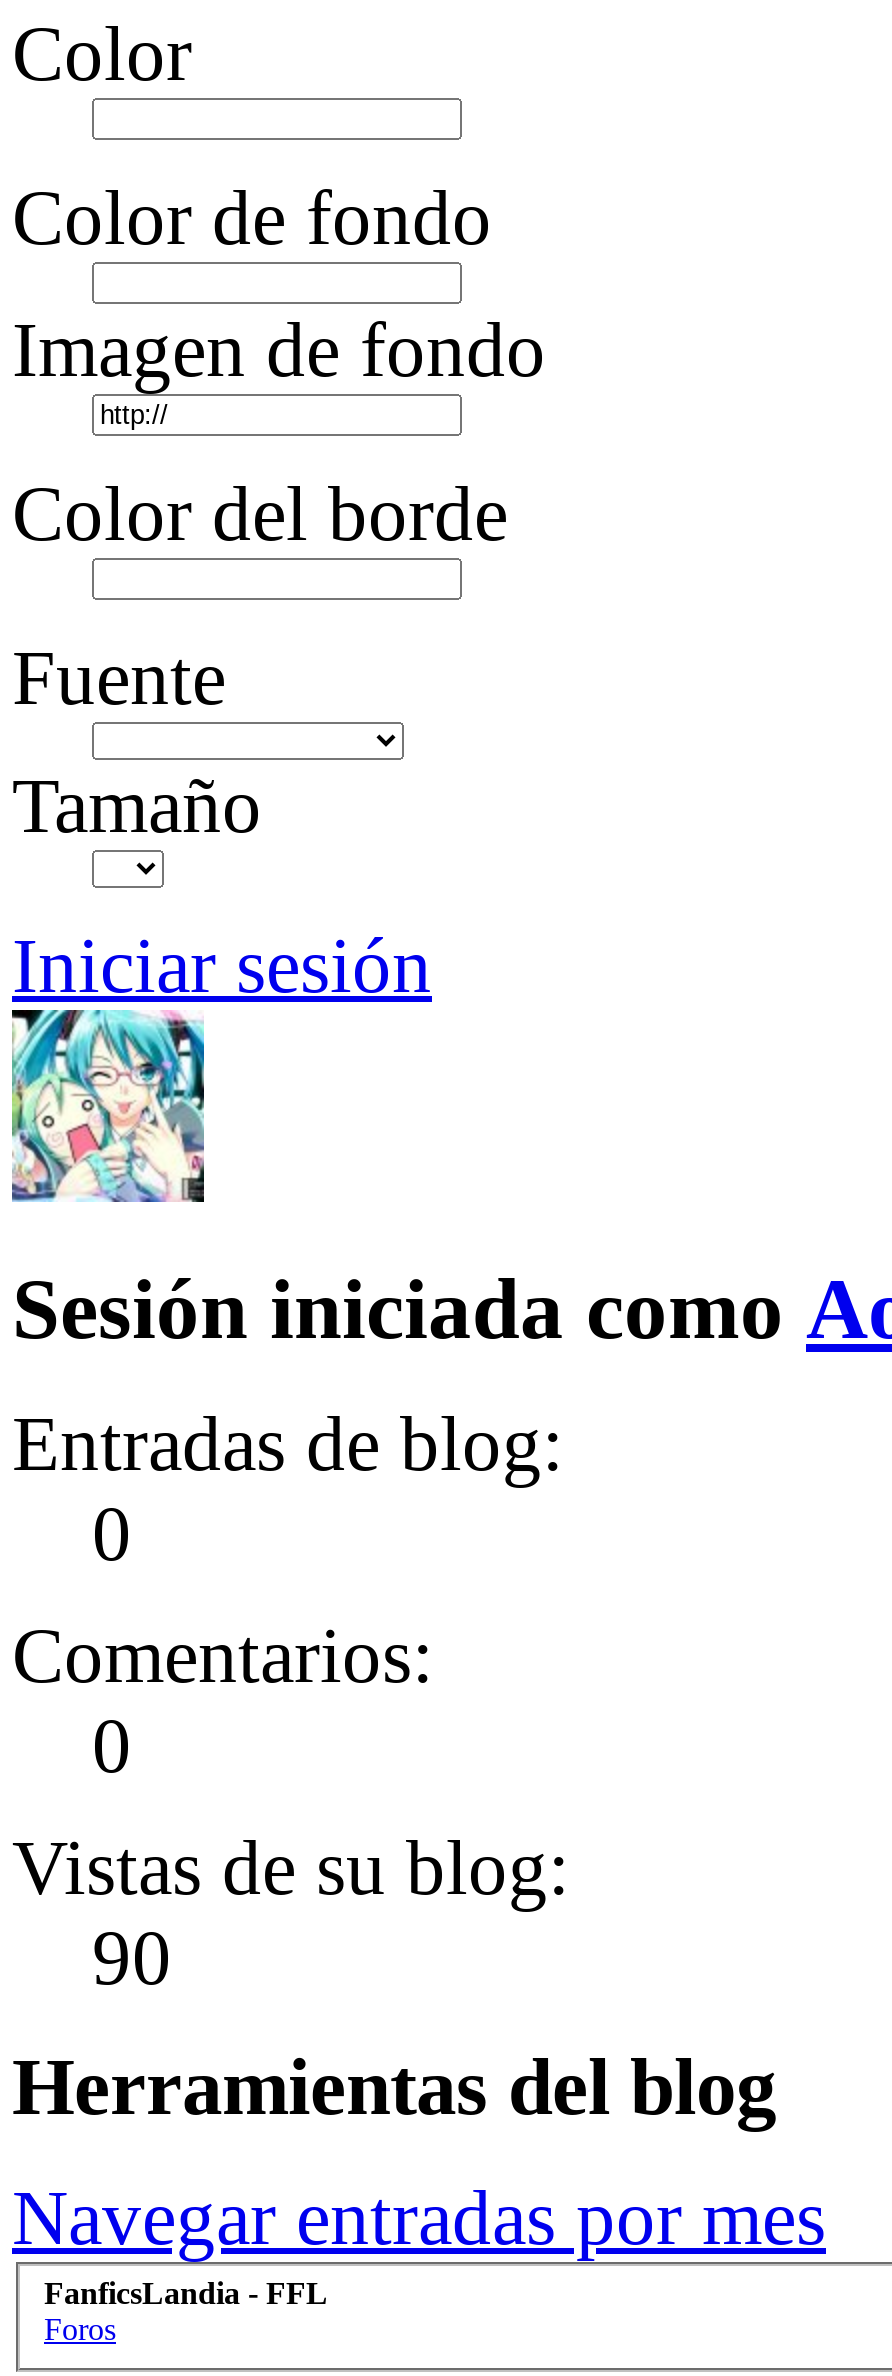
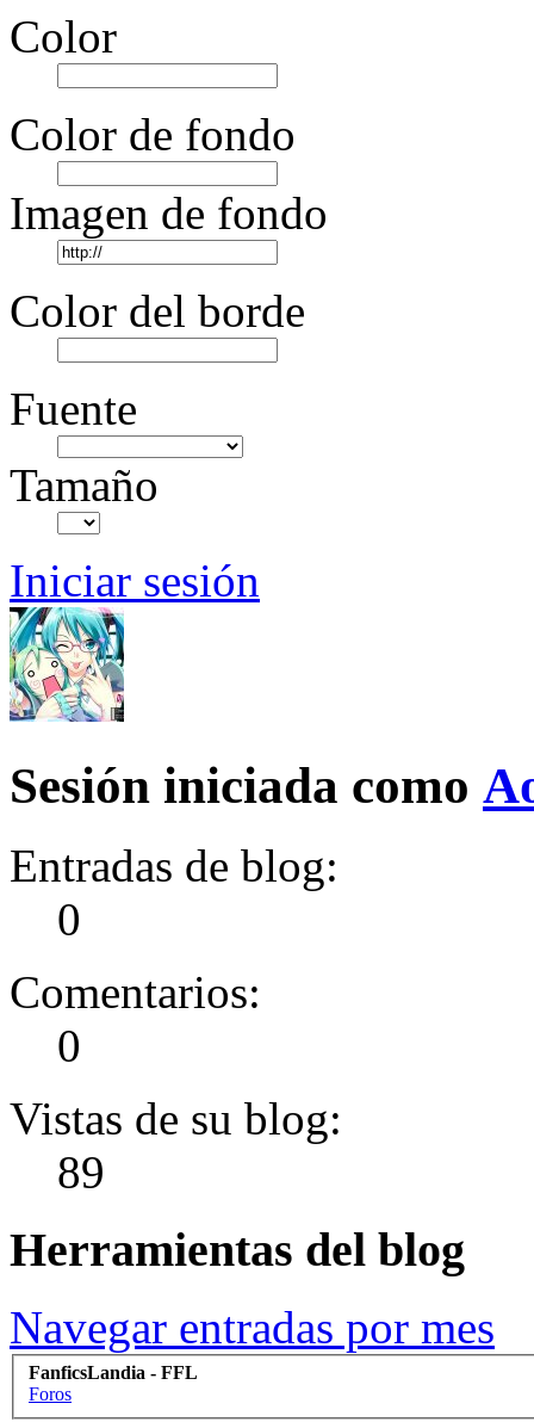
- 90
+ 89
